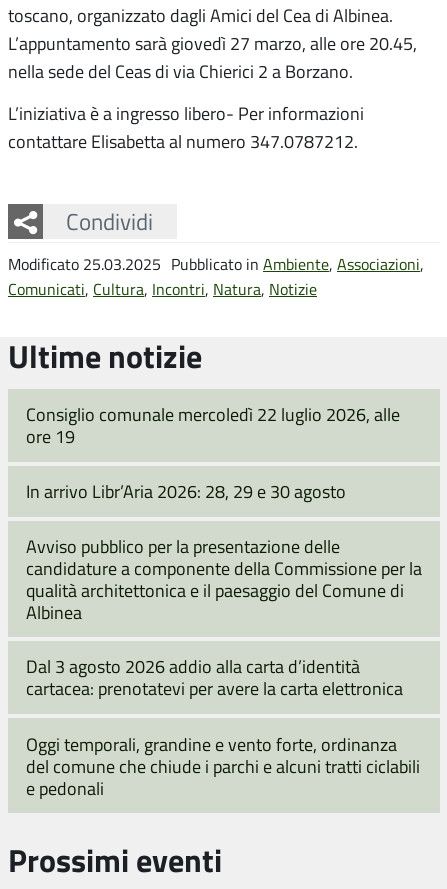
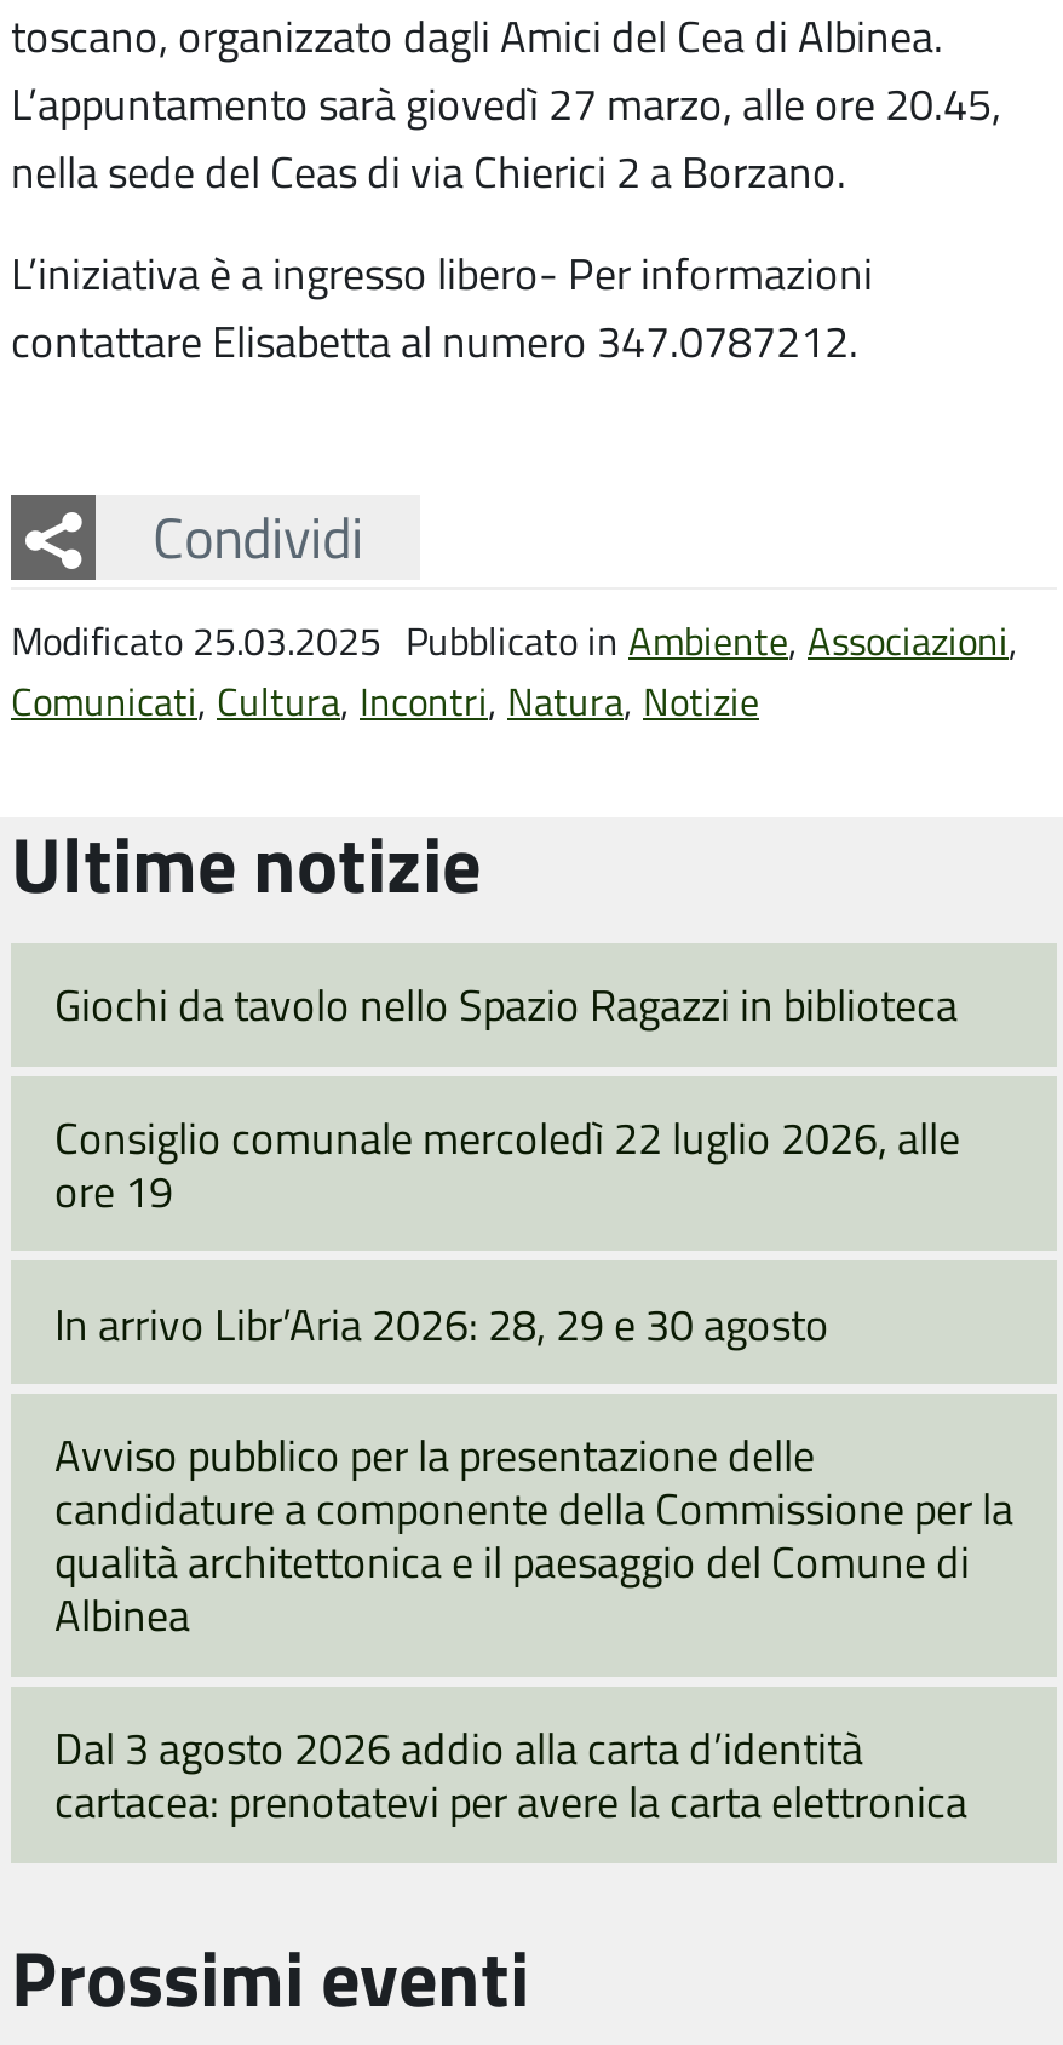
+ Giochi da tavolo nello Spazio Ragazzi in biblioteca

moved down: Consiglio comunale mercoledì 22 luglio 2026, alle | ore 19 | In arrivo Libr’Aria 2026: 28, 29 e 30 agosto | ... | Dal 3 agosto 2026 addio alla carta d’identità | cartacea: prenotatevi per avere la carta elettronica

- Oggi temporali, grandine e vento forte, ordinanza
- del comune che chiude i parchi e alcuni tratti ciclabili
- e pedonali
